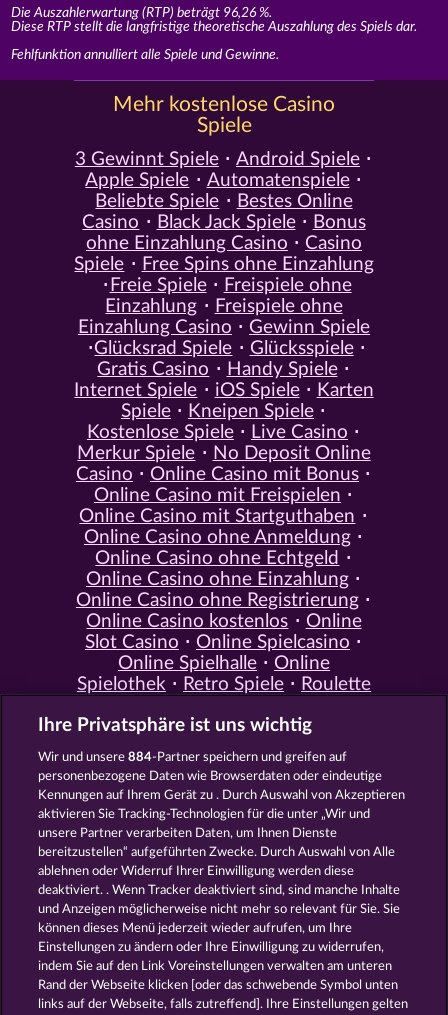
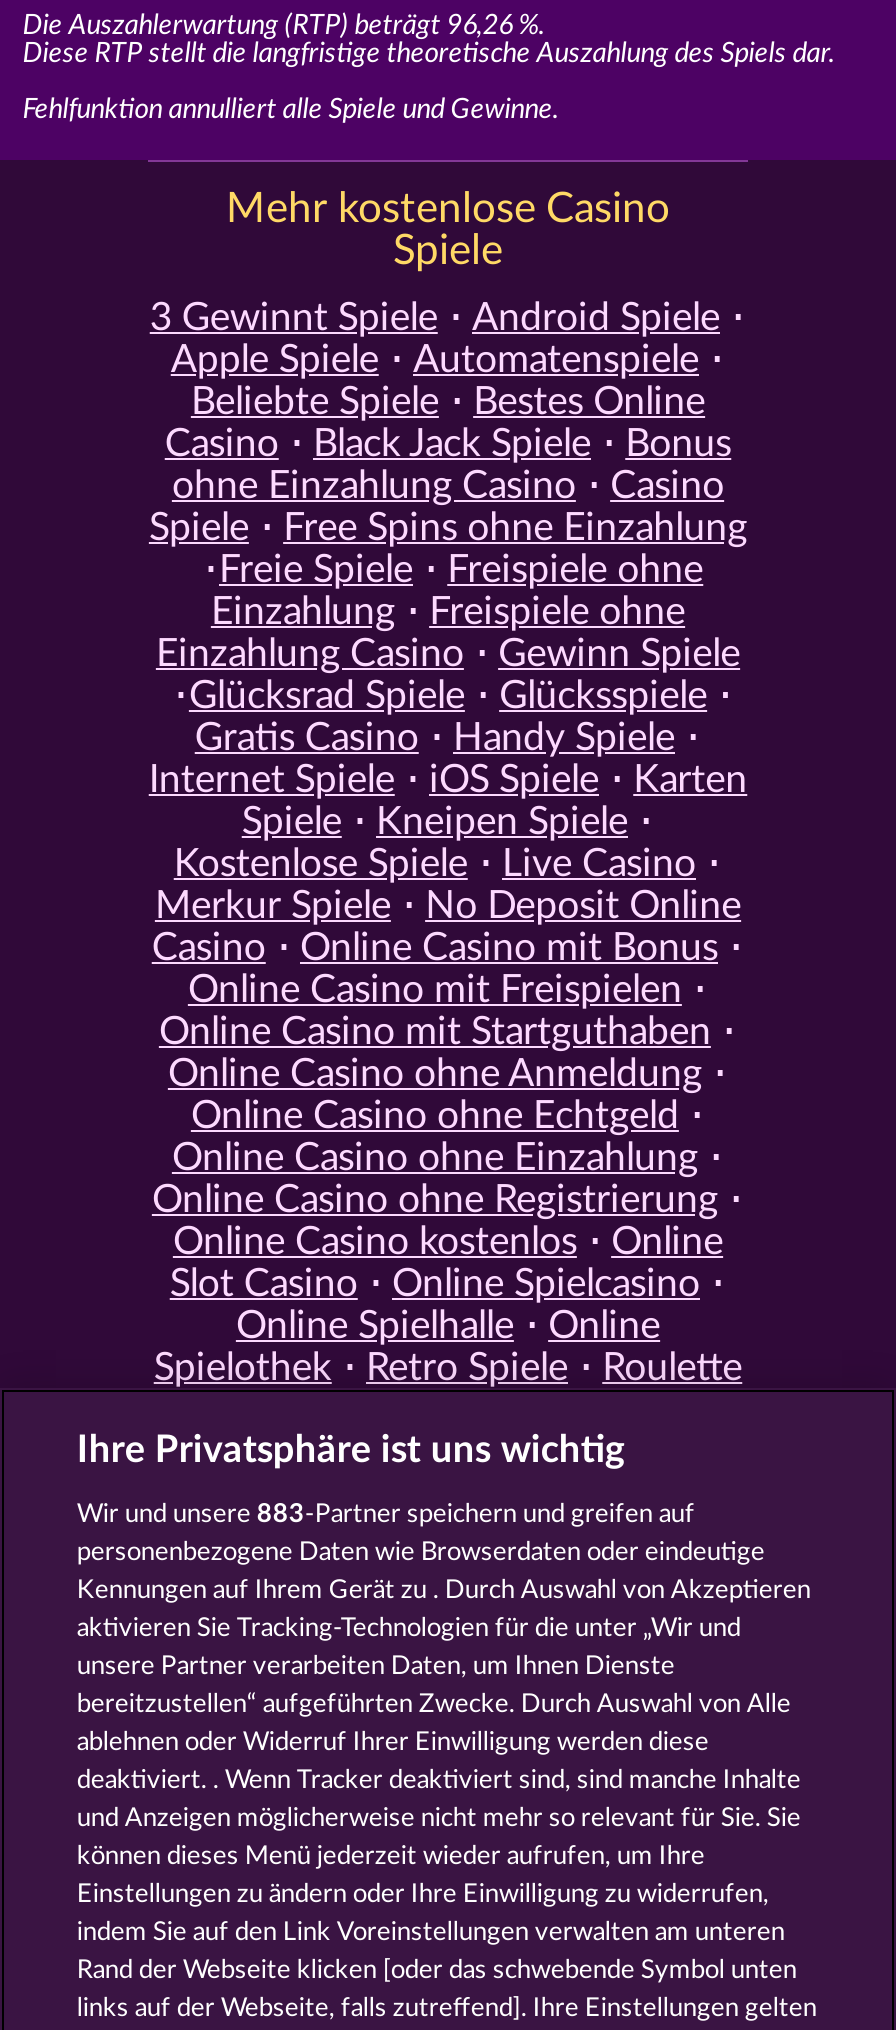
- Wir und unsere 884-Partner speichern und greifen auf
+ Wir und unsere 883-Partner speichern und greifen auf
